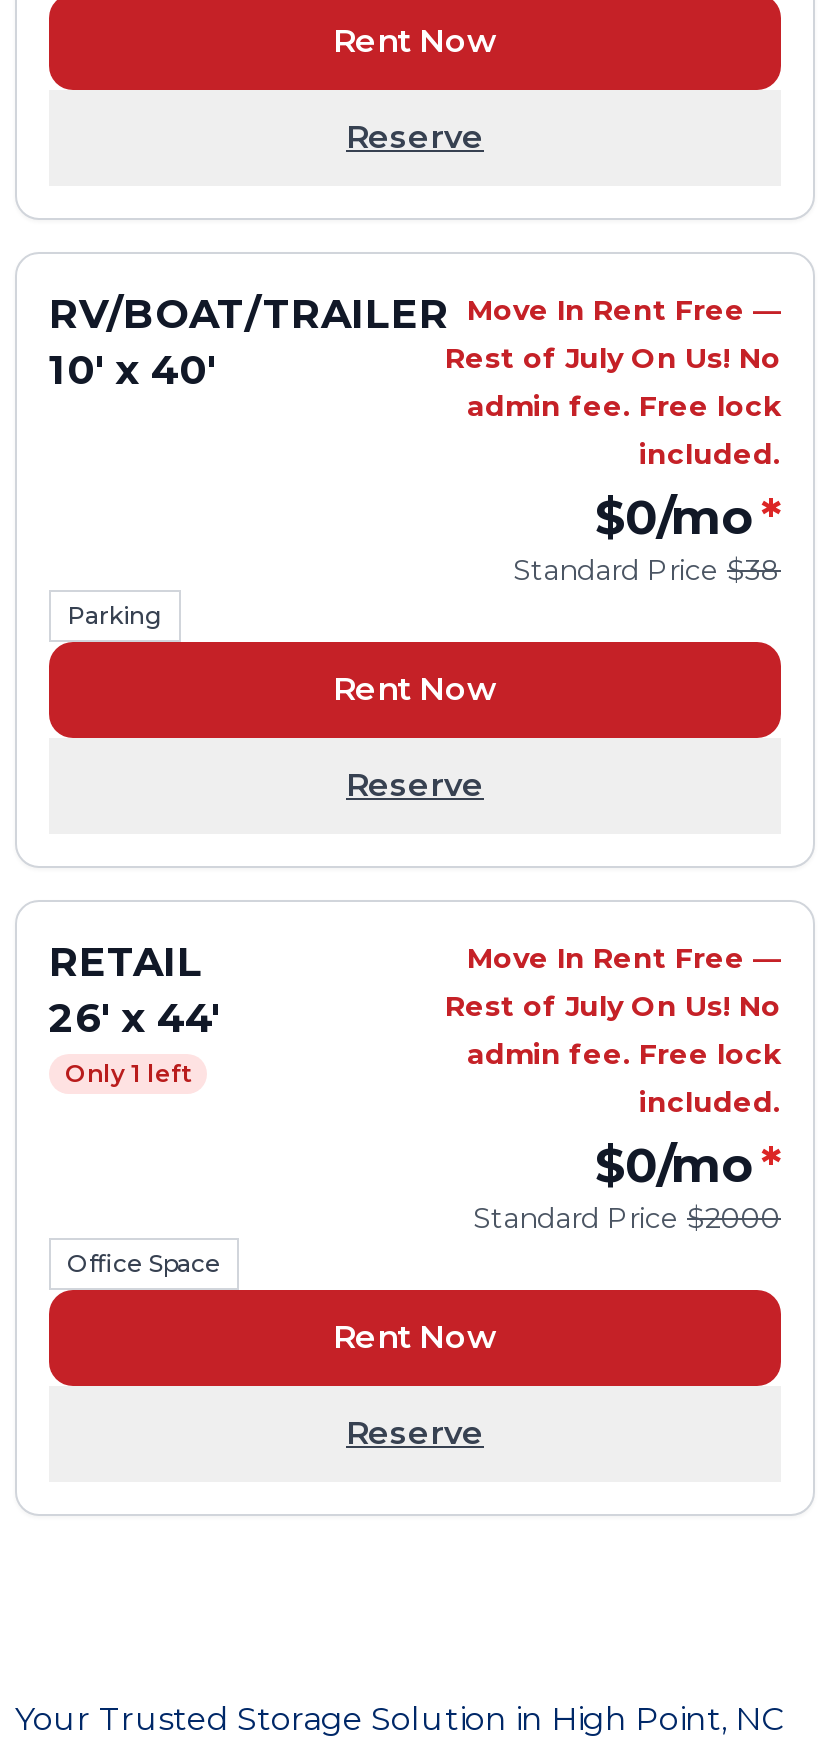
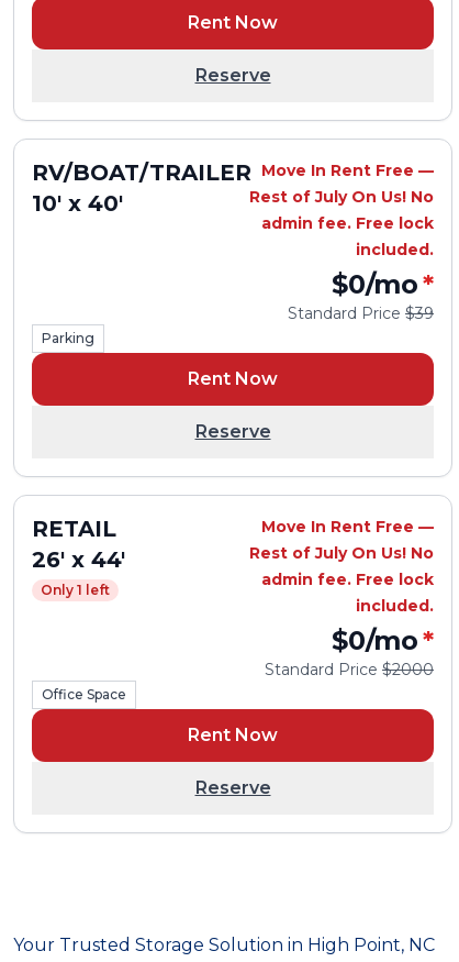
- Standard Price $38
+ Standard Price $39
